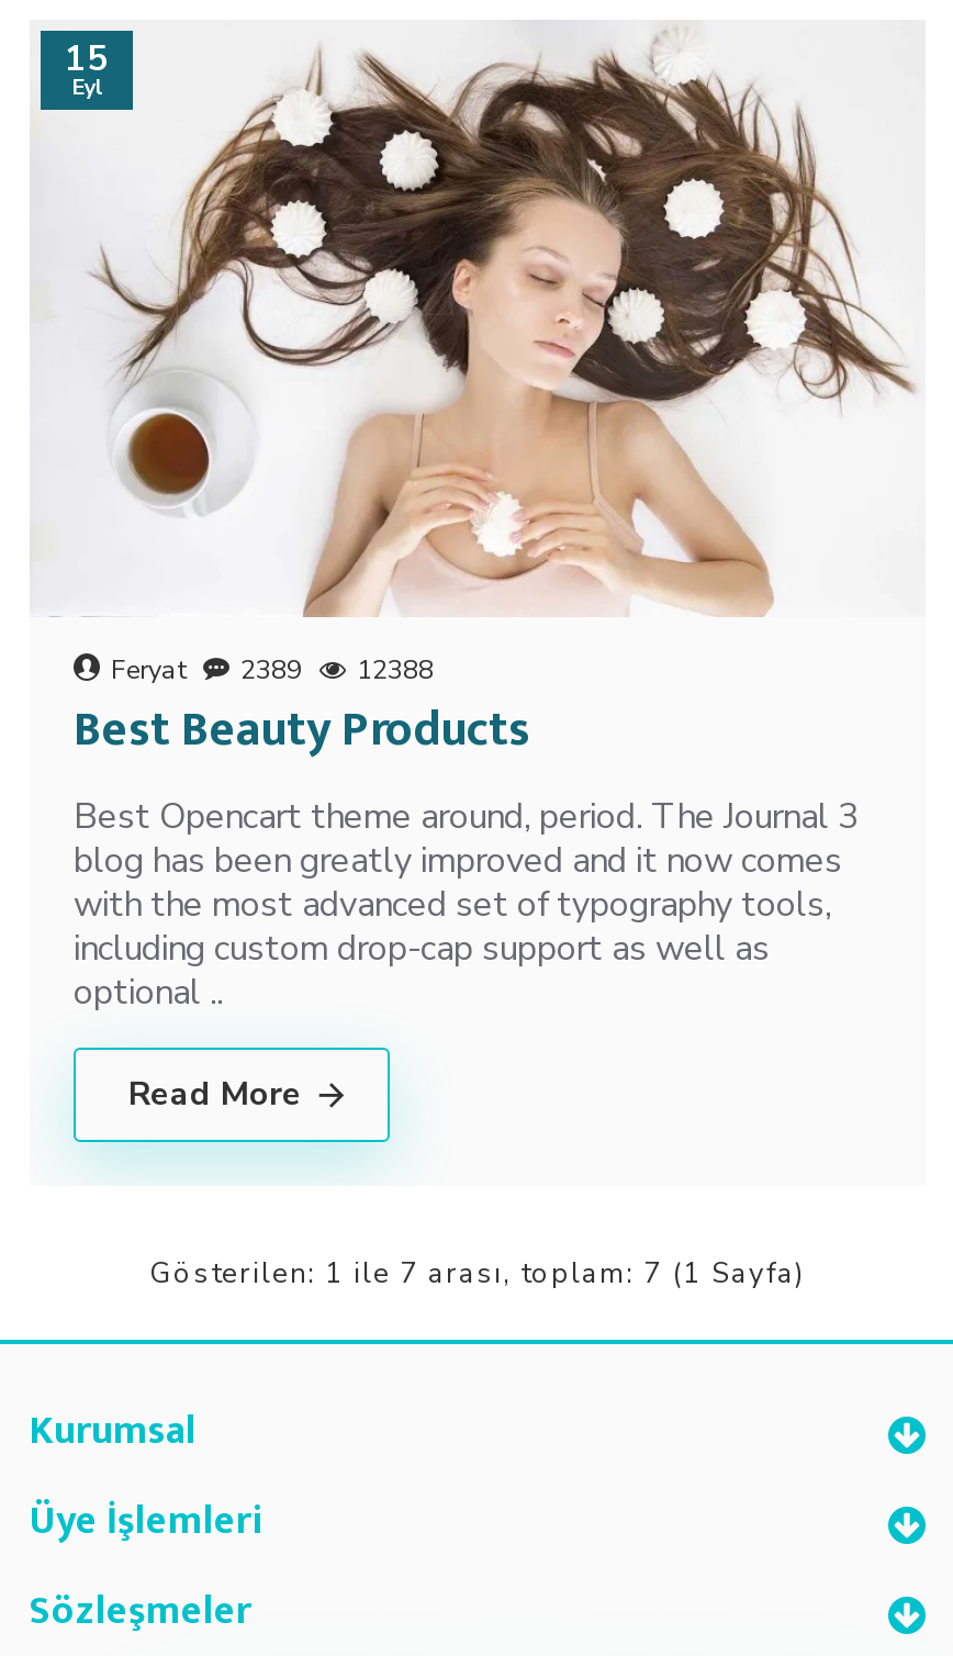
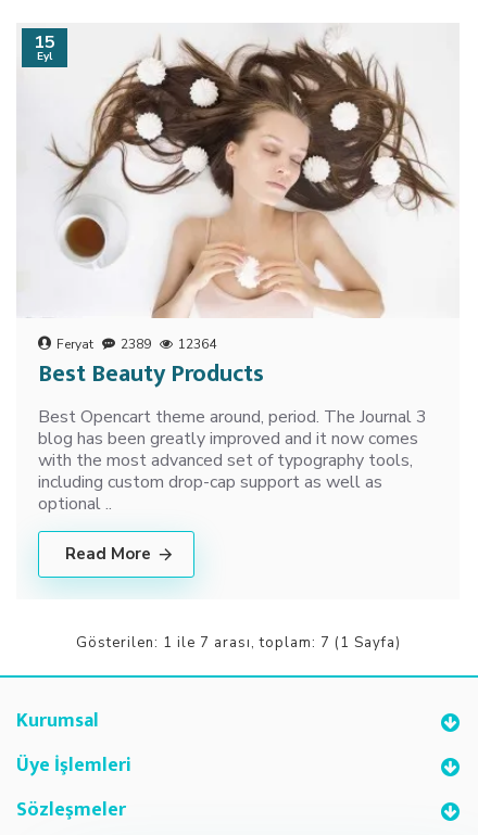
- Feryat 2389 12388
+ Feryat 2389 12364
